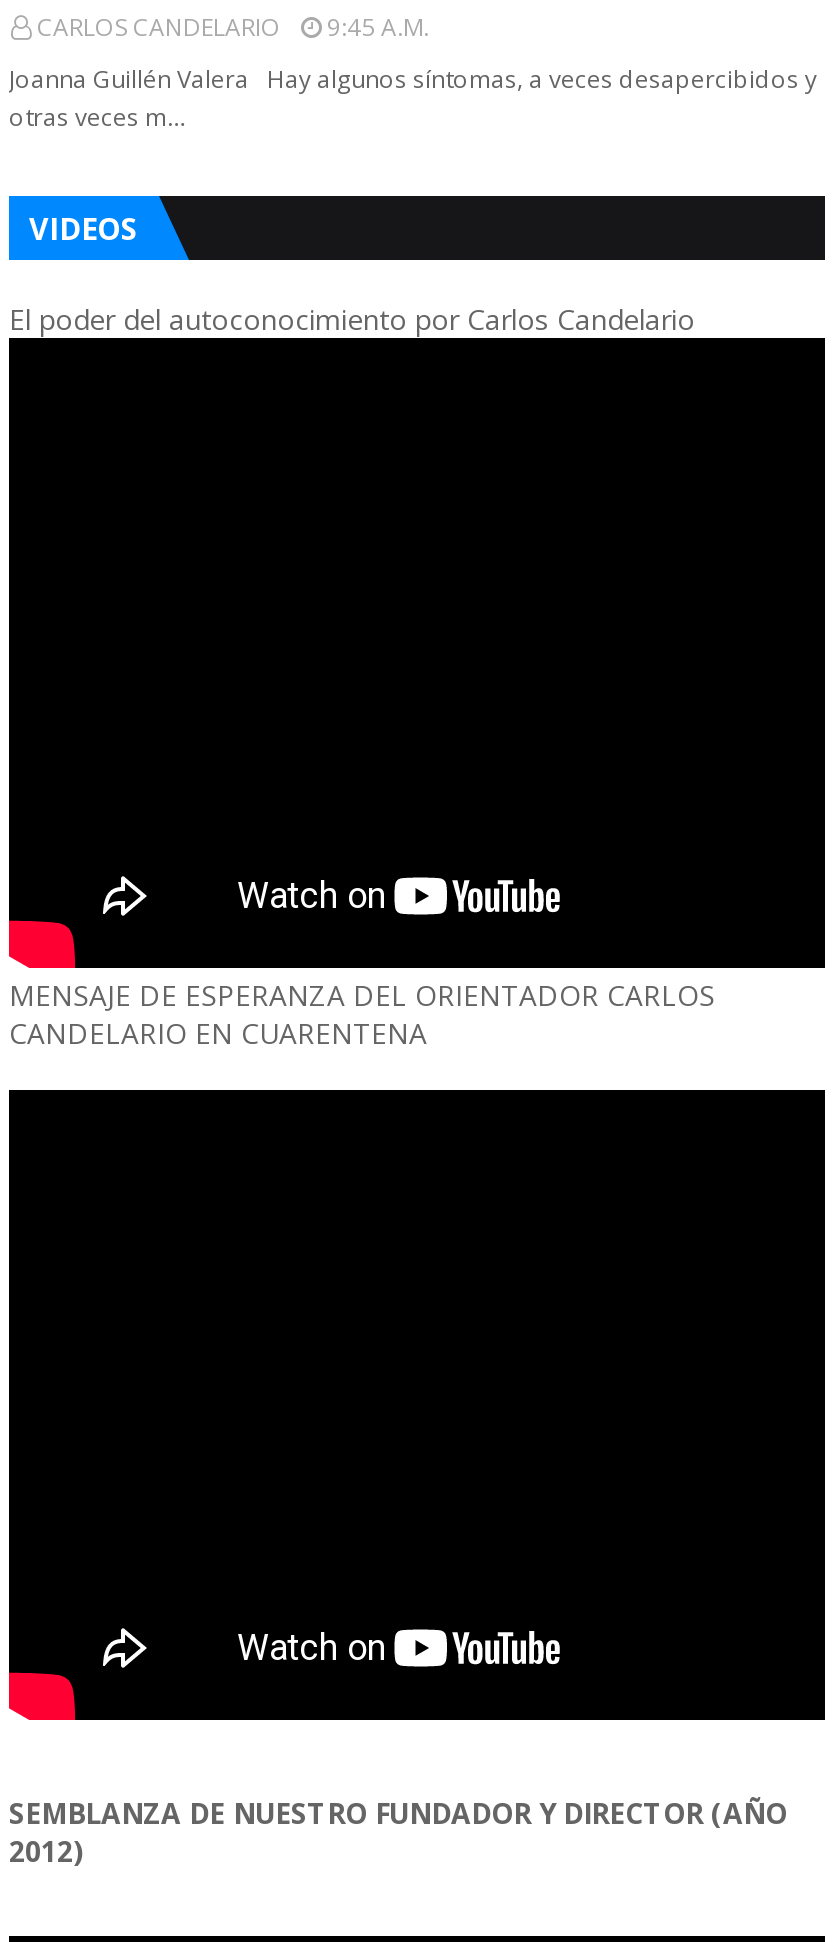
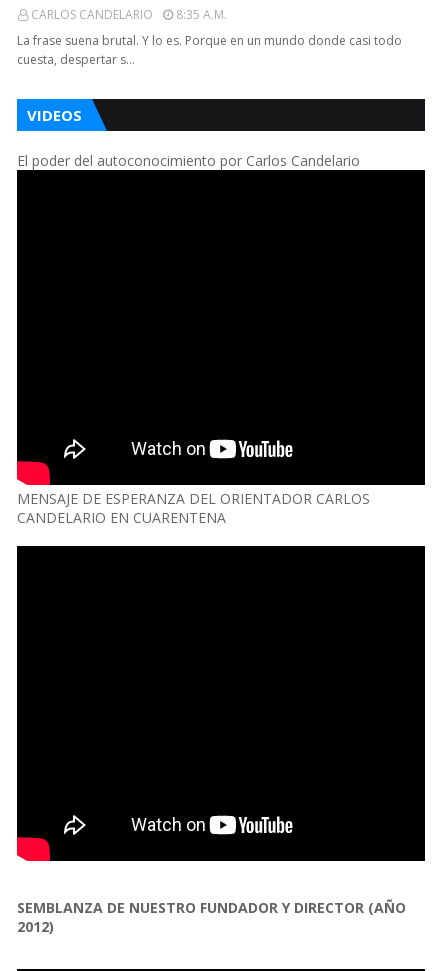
- CARLOS CANDELARIO 9:45 A.m.
+ CARLOS CANDELARIO 8:35 A.m.

- Joanna Guillén Valera Hay algunos síntomas, a veces desapercibidos y
- otras veces m…
+ La frase suena brutal. Y lo es. Porque en un mundo donde casi todo
+ cuesta, despertar s…
